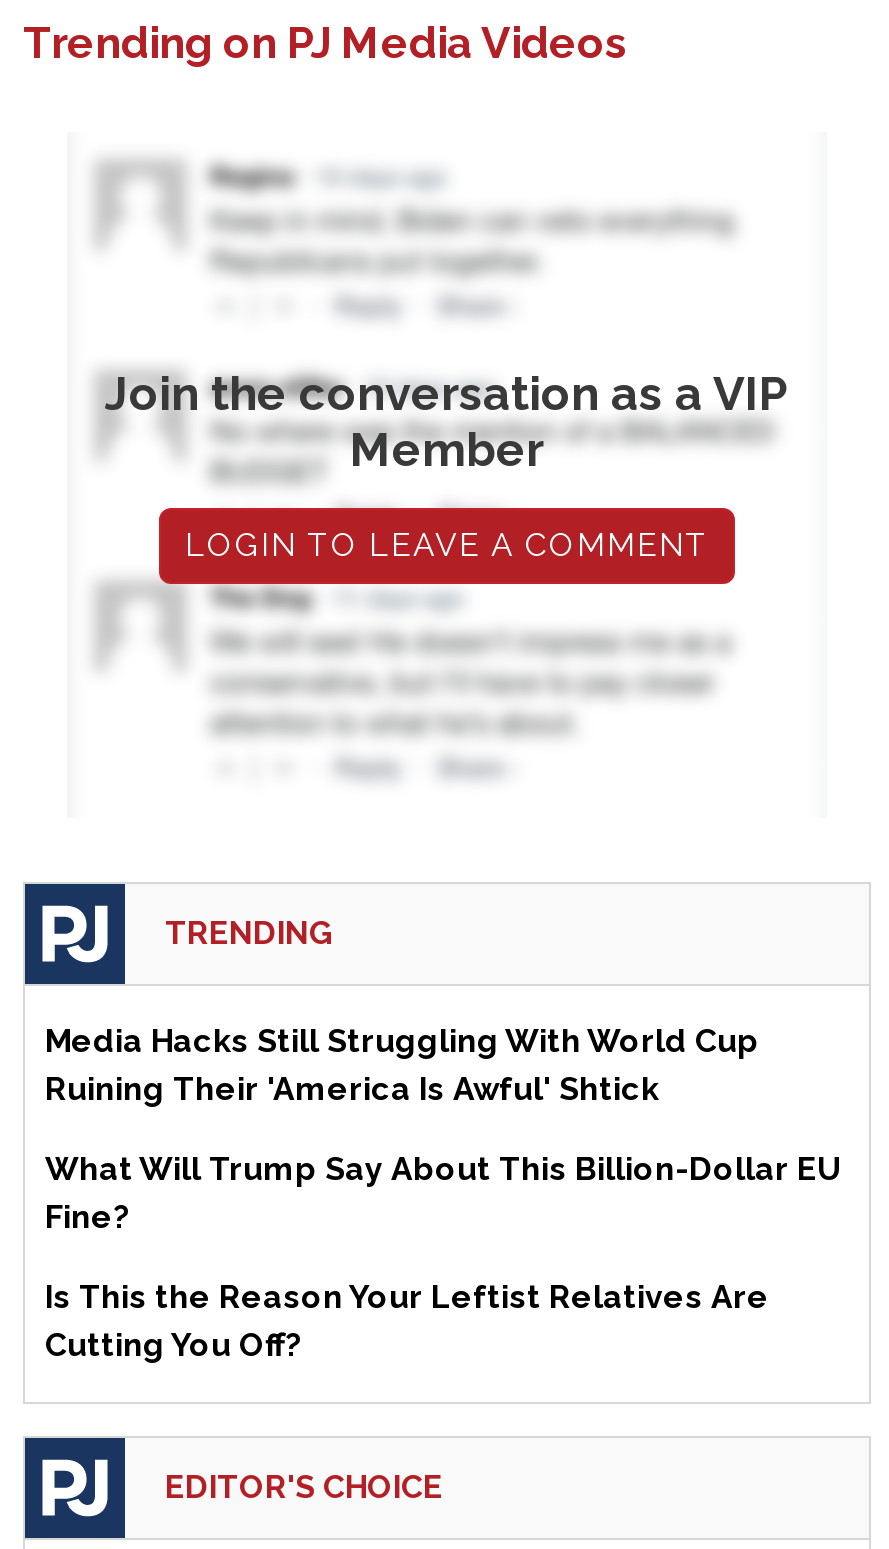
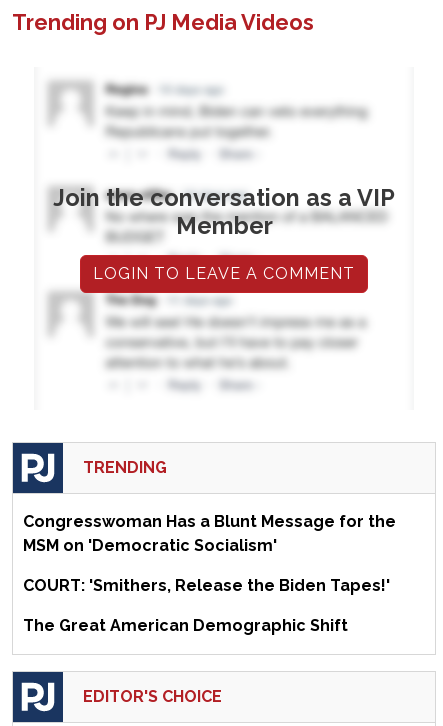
- Media Hacks Still Struggling With World Cup
- Ruining Their 'America Is Awful' Shtick
+ Congresswoman Has a Blunt Message for the
+ MSM on 'Democratic Socialism'

- What Will Trump Say About This Billion-Dollar EU
- Fine?
+ COURT: 'Smithers, Release the Biden Tapes!'

- Is This the Reason Your Leftist Relatives Are
- Cutting You Off?
+ The Great American Demographic Shift
